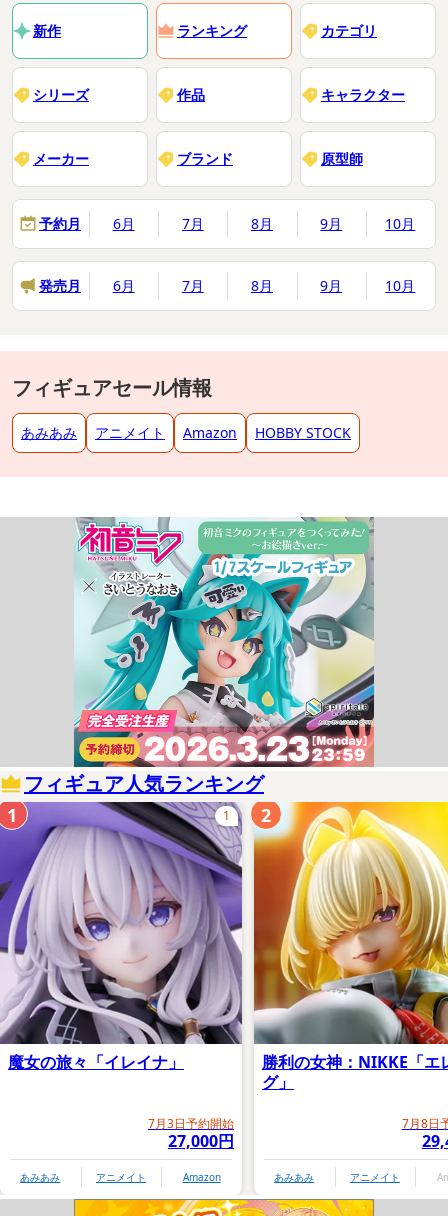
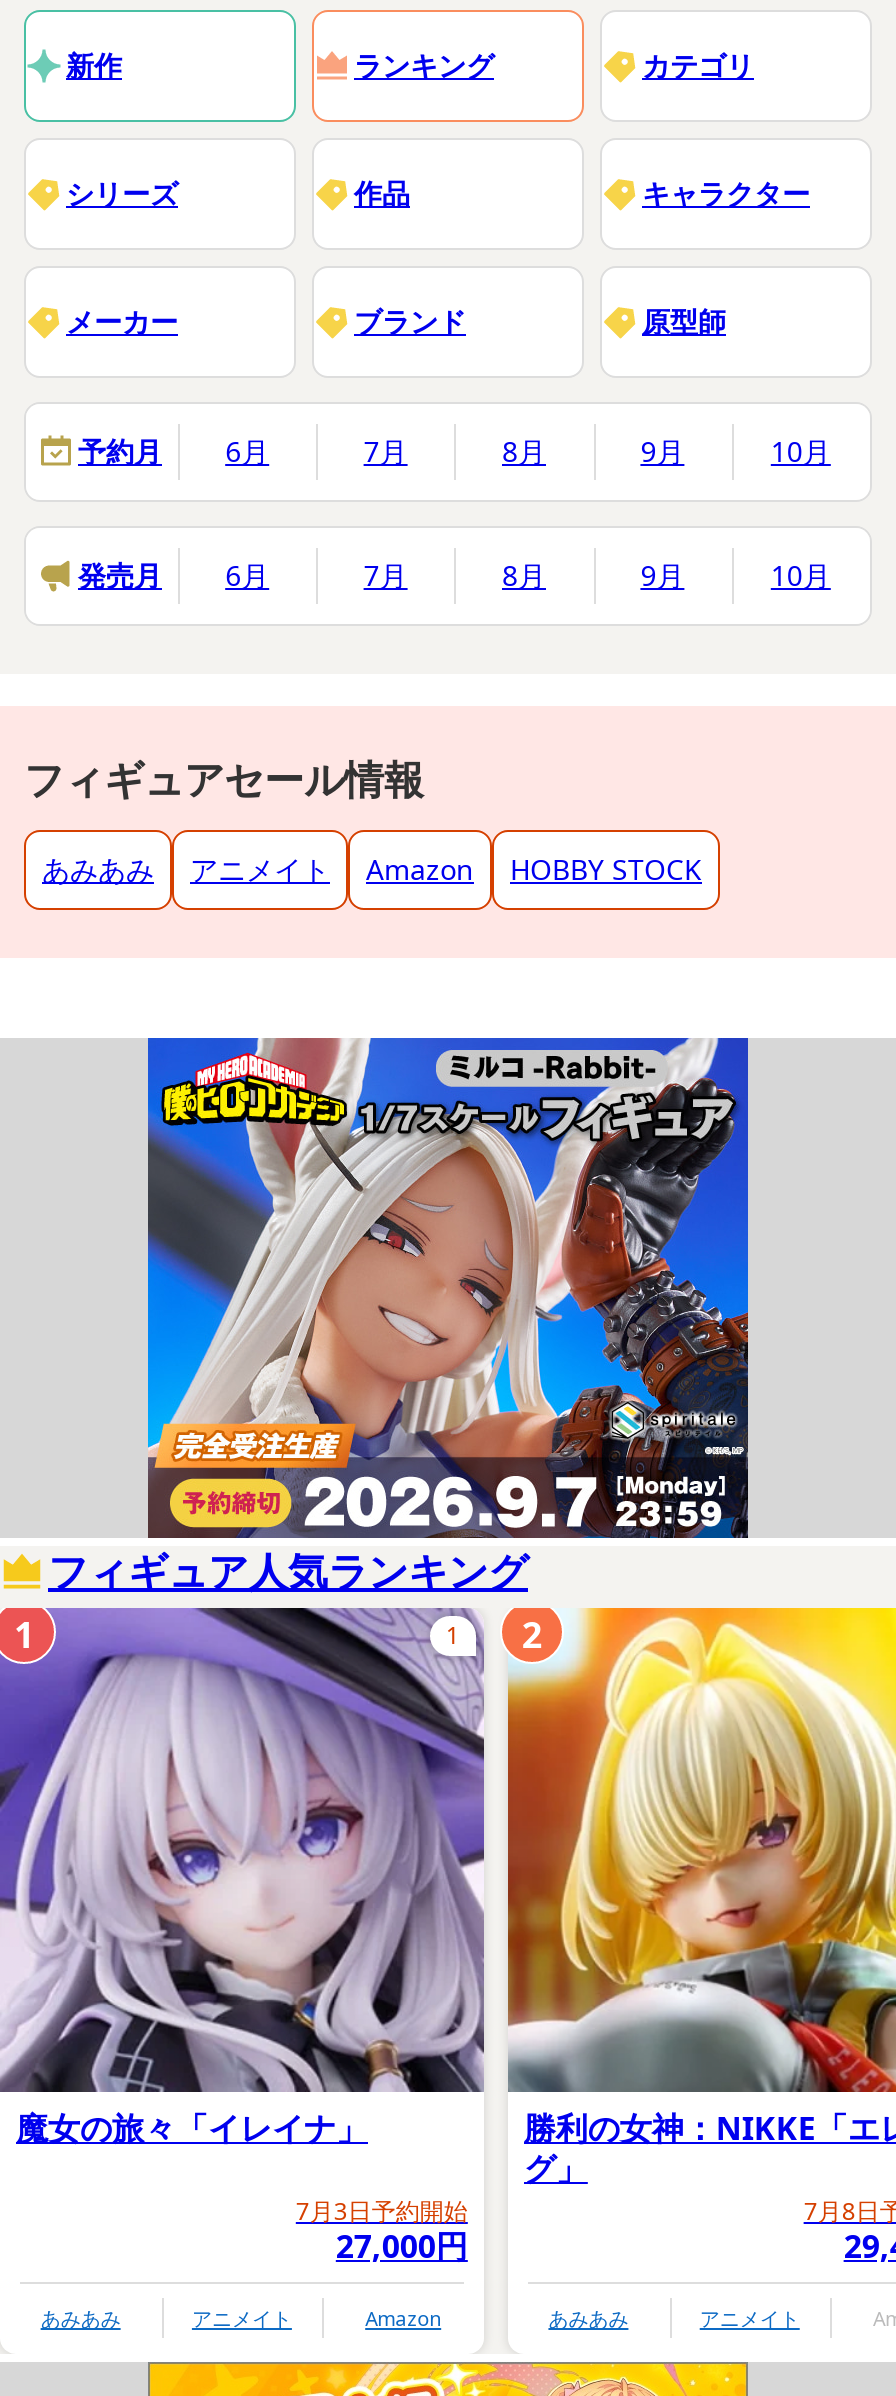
- [image]
+ [image]
